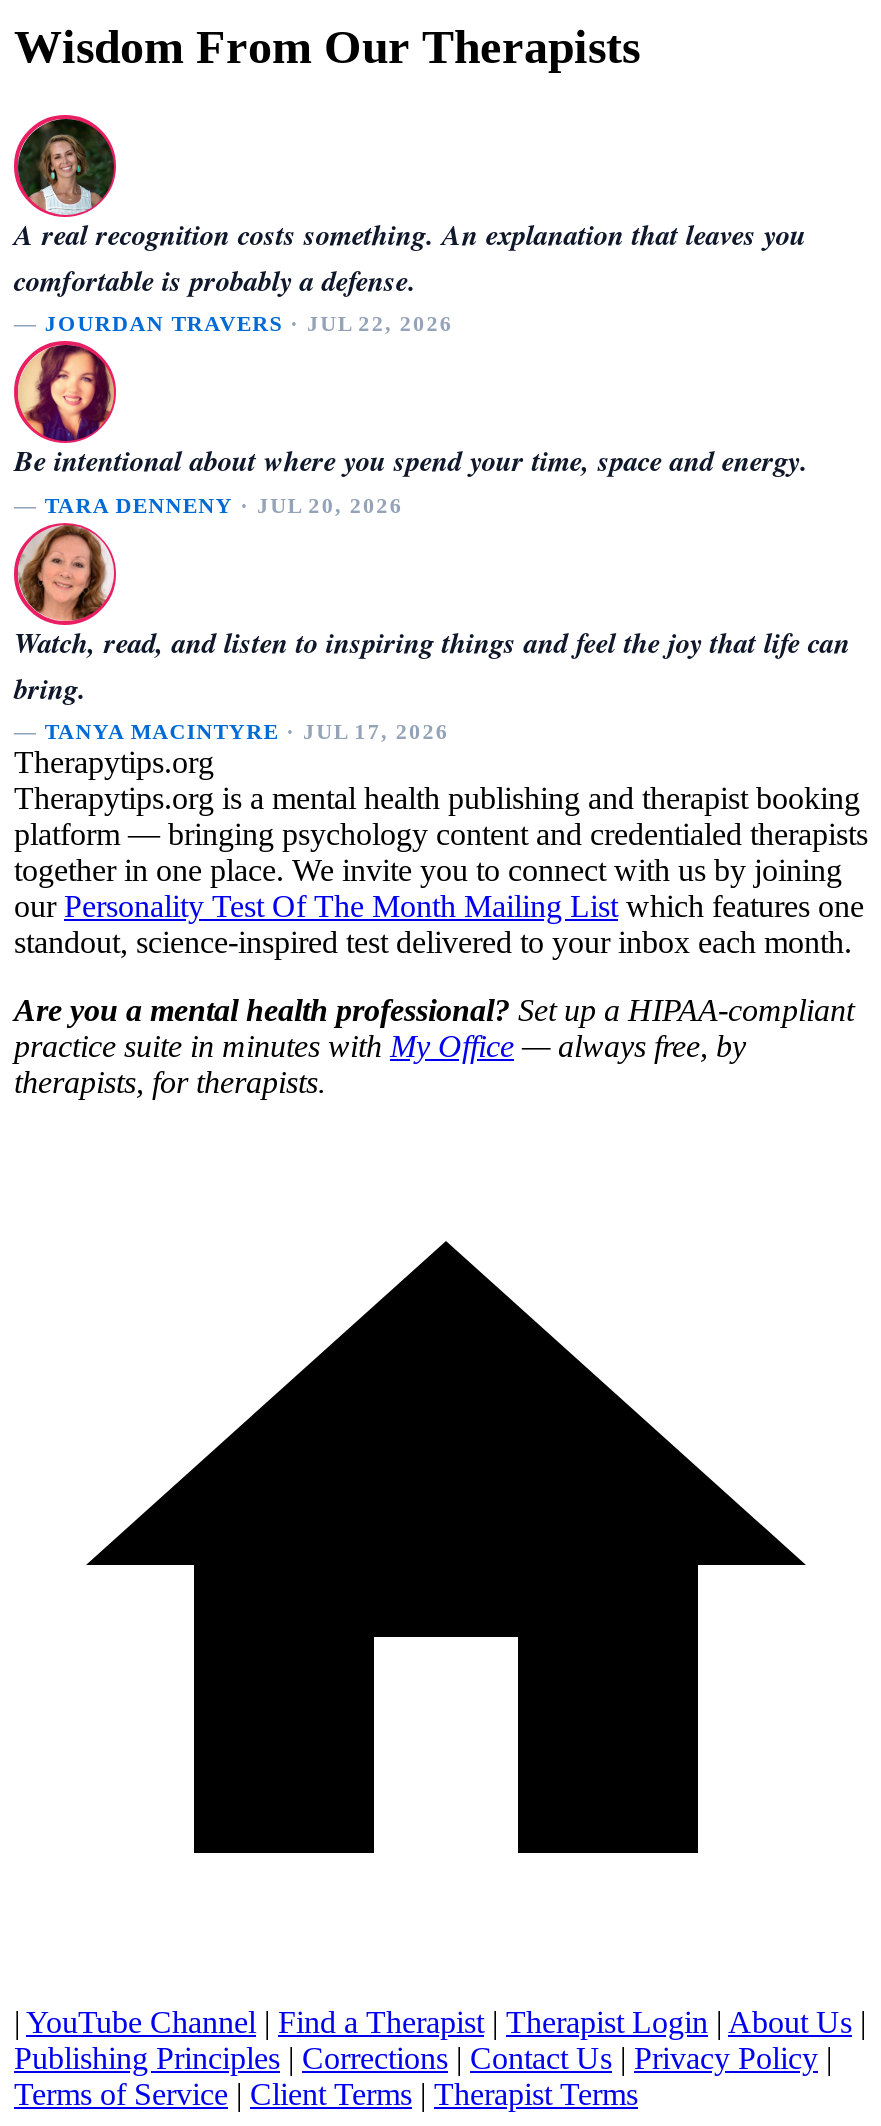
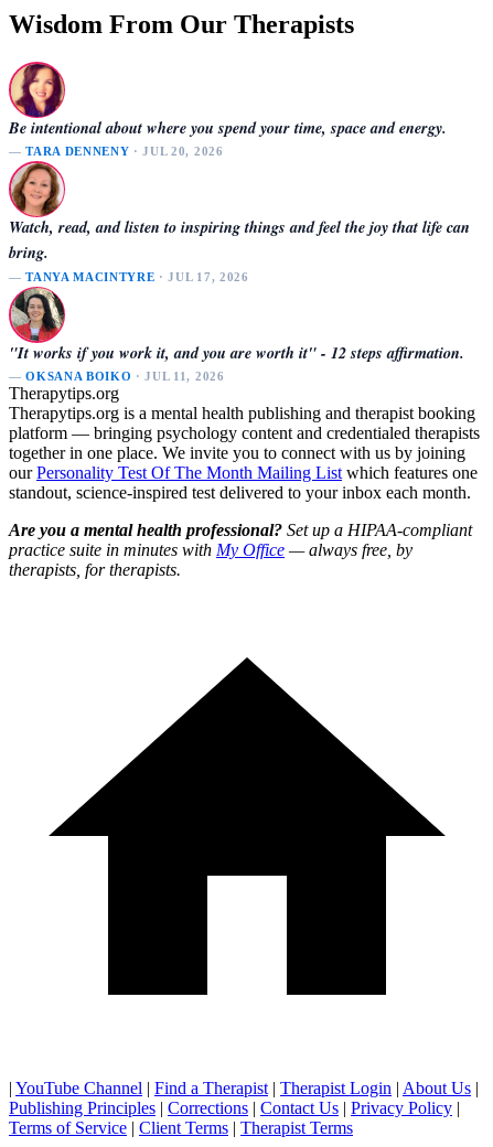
- [image]
- A real recognition costs something. An explanation that leaves you
- comfortable is probably a defense.
- — JOURDAN TRAVERS · JUL 22, 2026

moved up: [image] | Be intentional about where you spend your time, space and energy. | — TARA DENNENY · JUL 20, 2026 | Watch, read, and listen to inspiring things and feel the joy that life can | bring. | — TANYA MACINTYRE · JUL 17, 2026

+ [image]
+ "It works if you work it, and you are worth it" - 12 steps affirmation.
+ — OKSANA BOIKO · JUL 11, 2026
